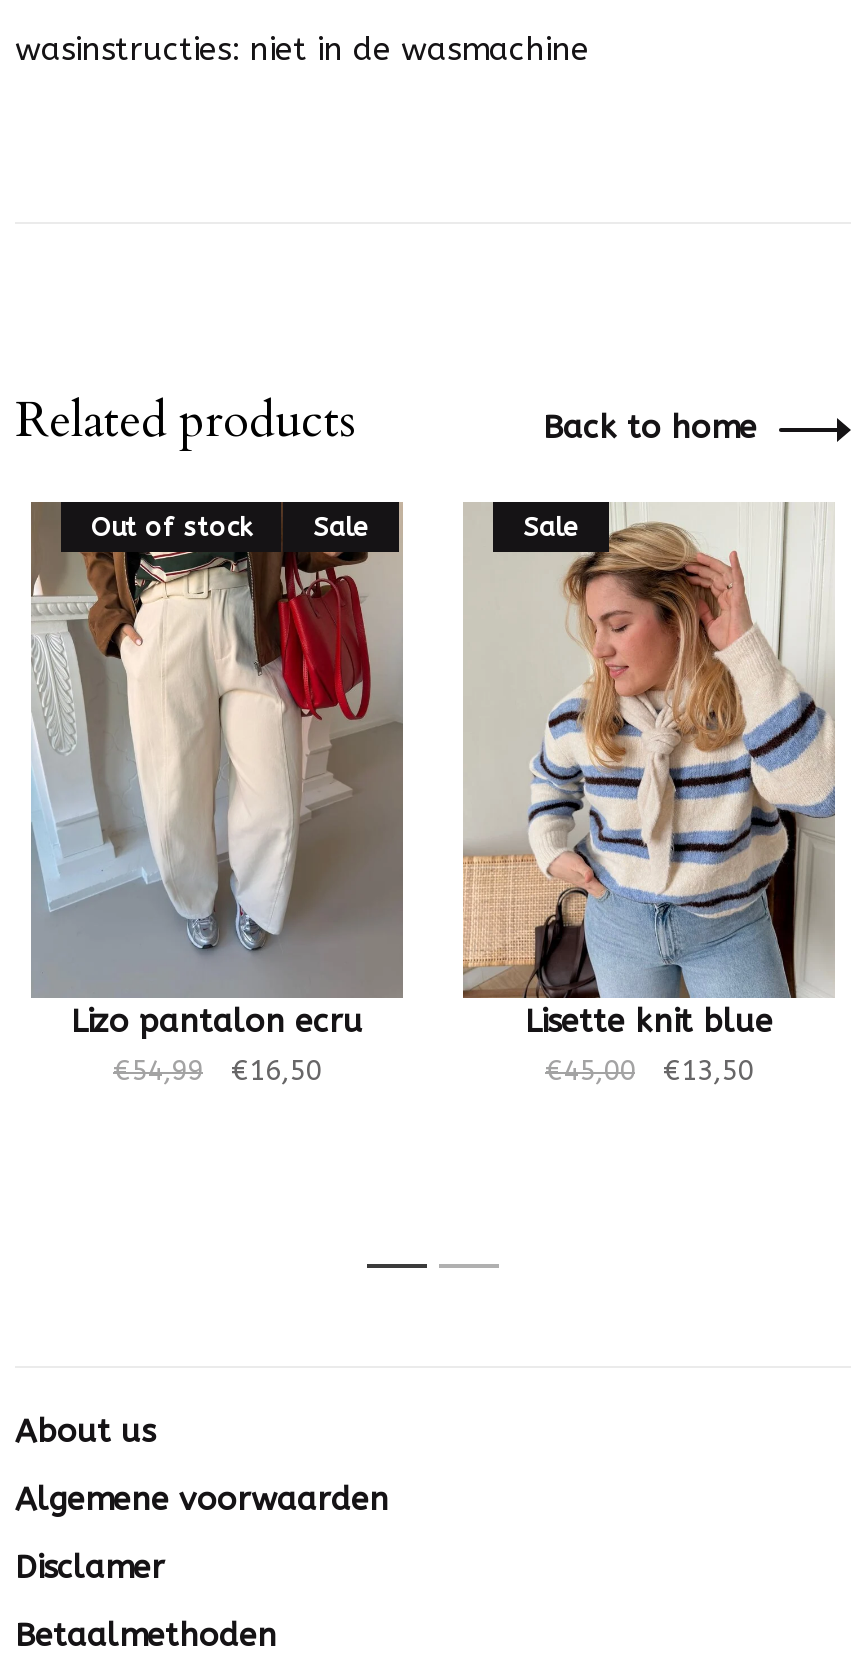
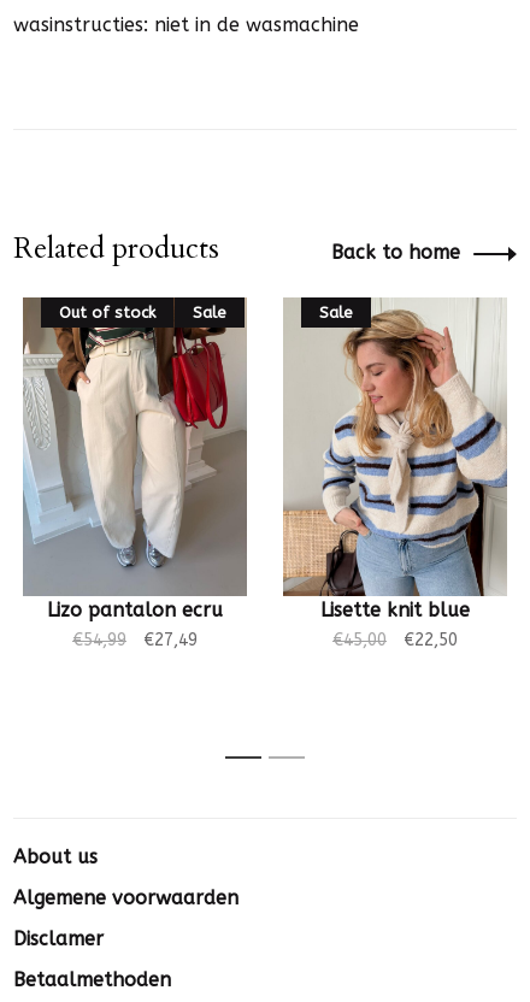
- €54,99 €16,50
+ €54,99 €27,49

- €45,00 €13,50
+ €45,00 €22,50
